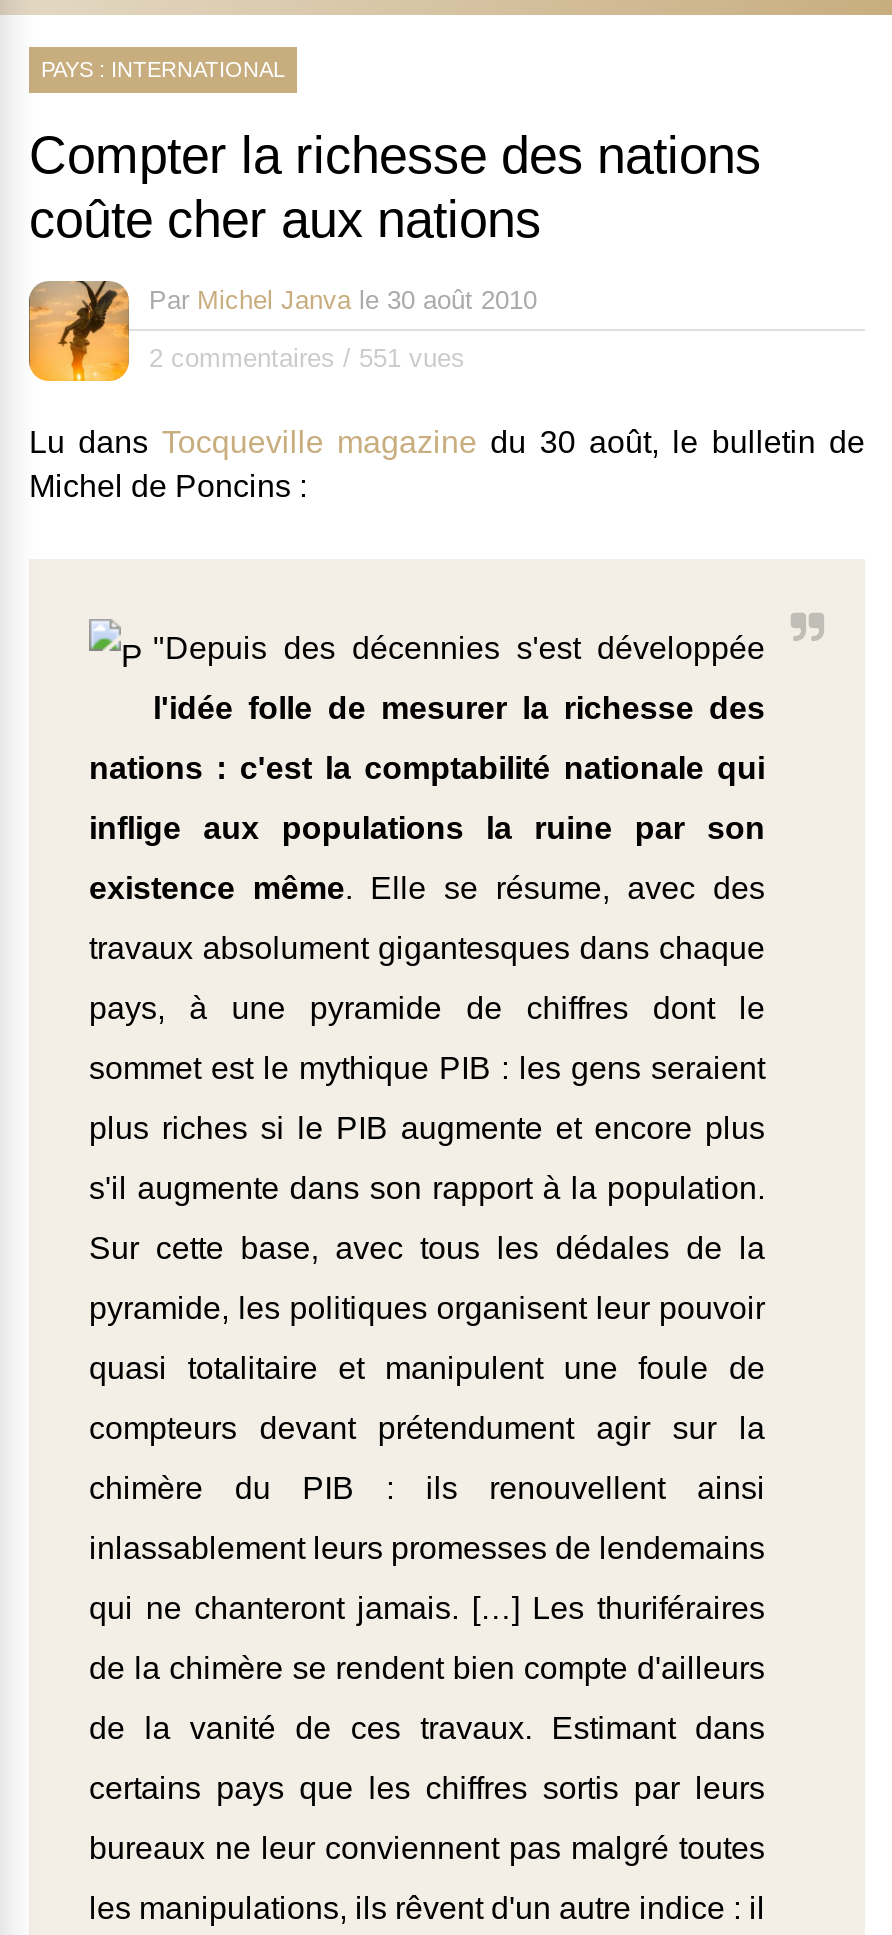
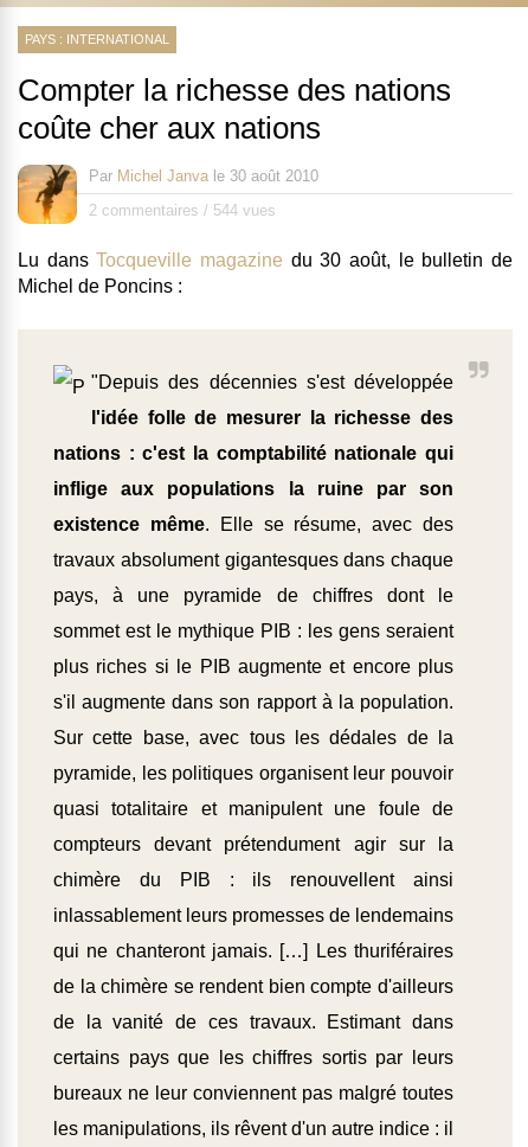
- 2 commentaires / 551 vues
+ 2 commentaires / 544 vues
